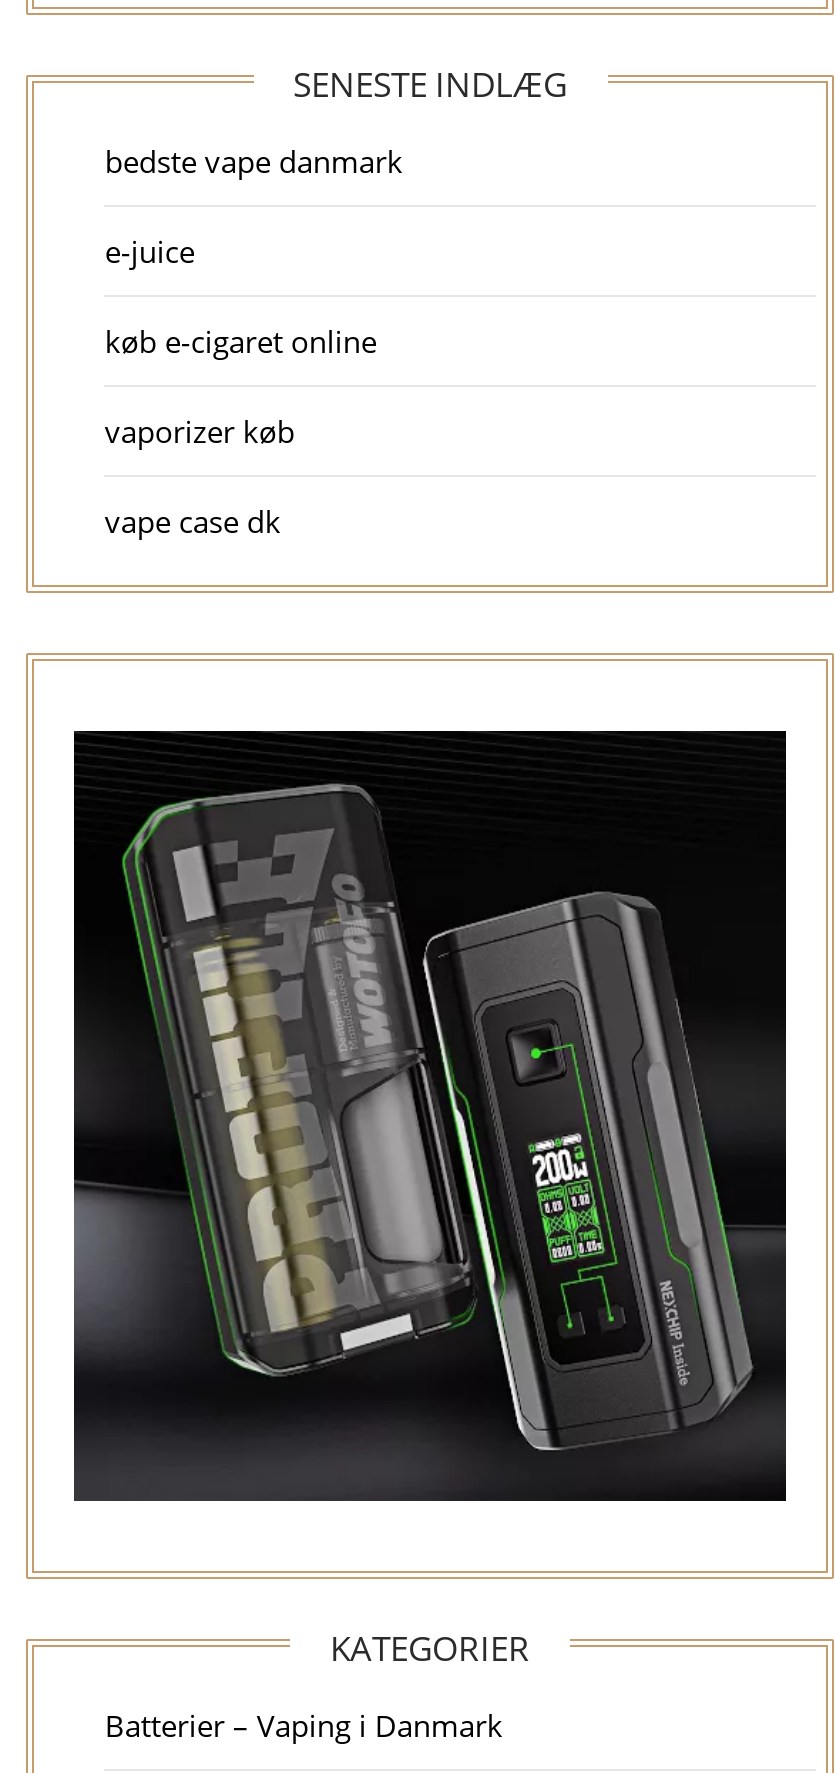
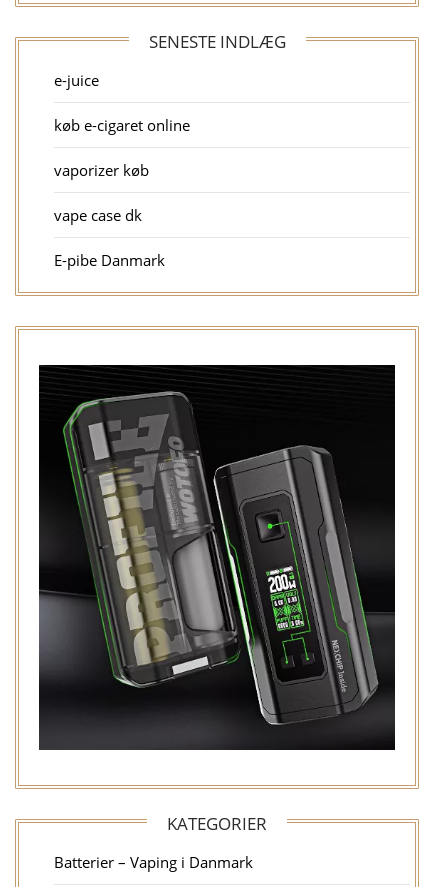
- bedste vape danmark

moved up: e-juice | køb e-cigaret online | vaporizer køb | vape case dk

+ E-pibe Danmark
